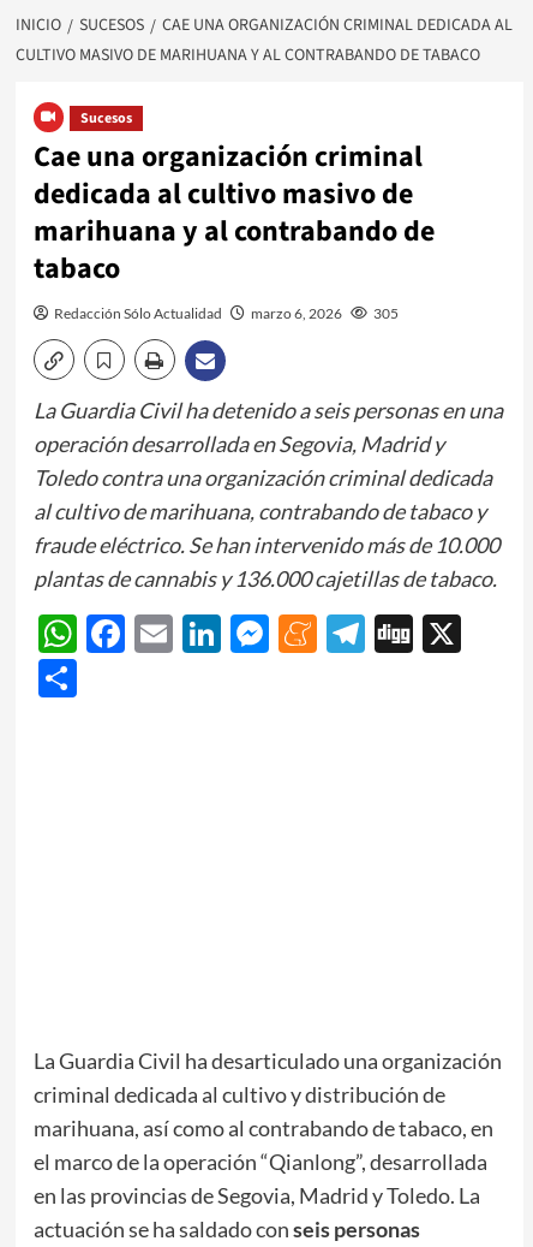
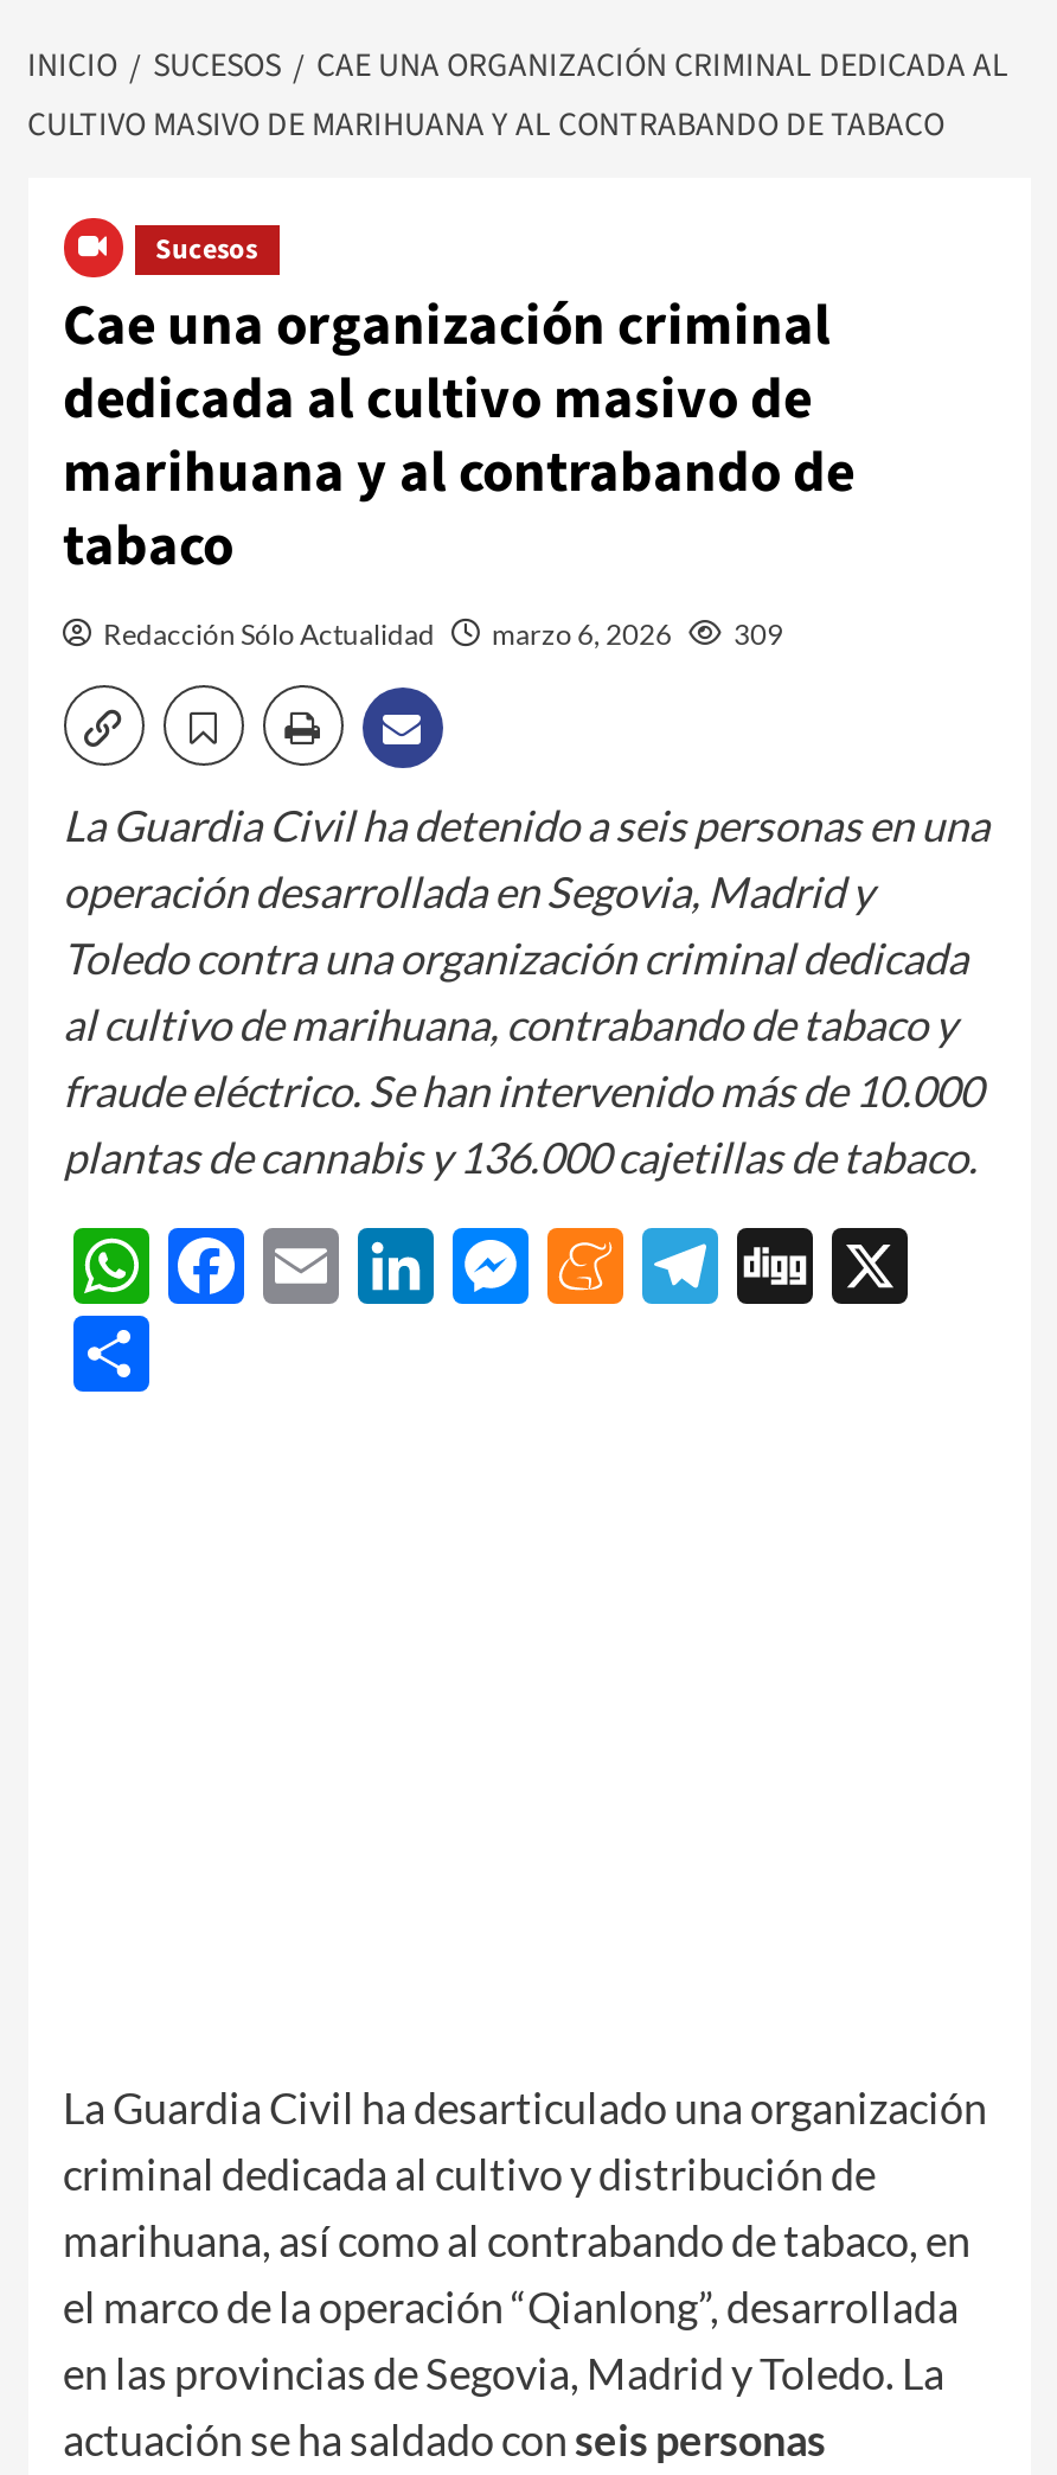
- Redacción Sólo Actualidad marzo 6, 2026 305
+ Redacción Sólo Actualidad marzo 6, 2026 309
